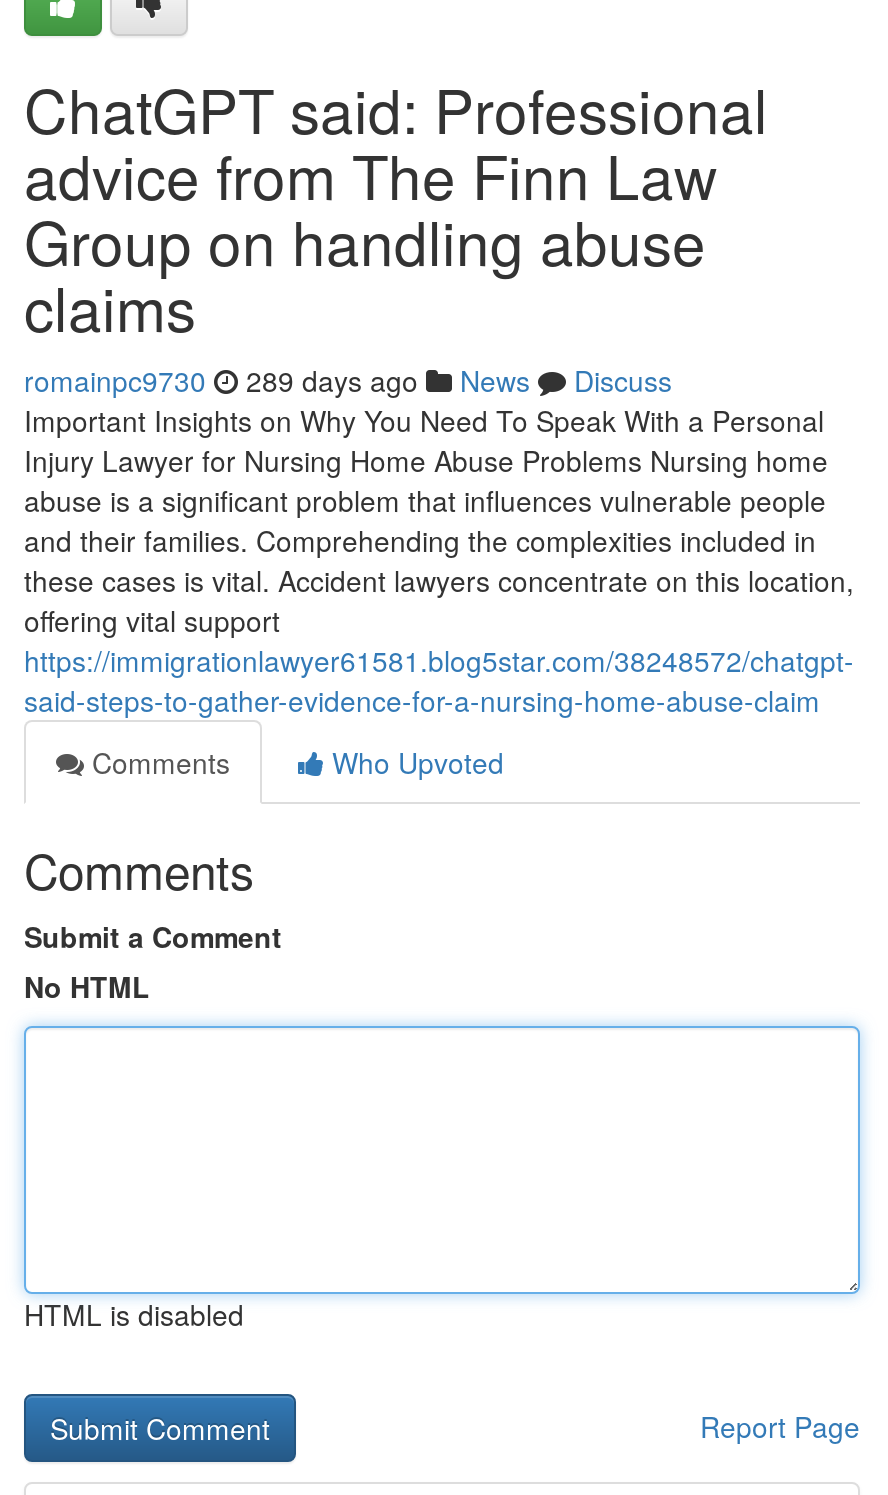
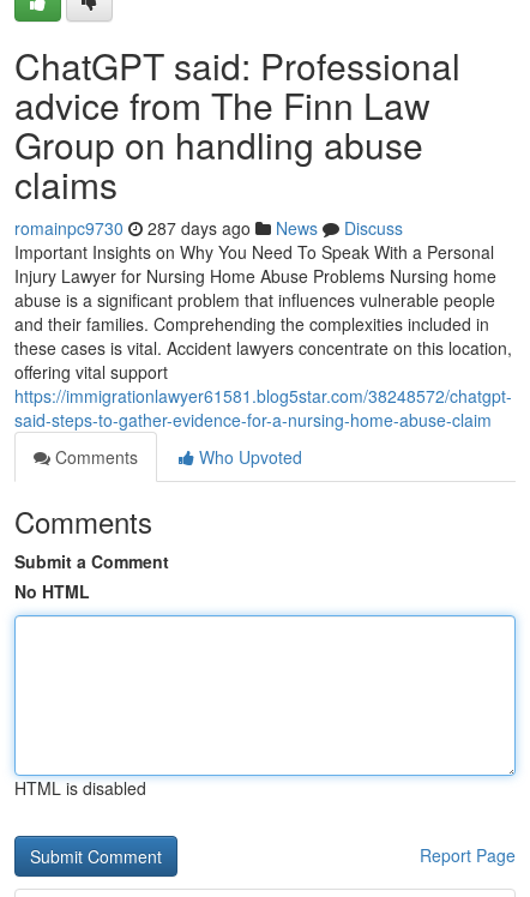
- romainpc9730 289 days ago News Discuss
+ romainpc9730 287 days ago News Discuss
